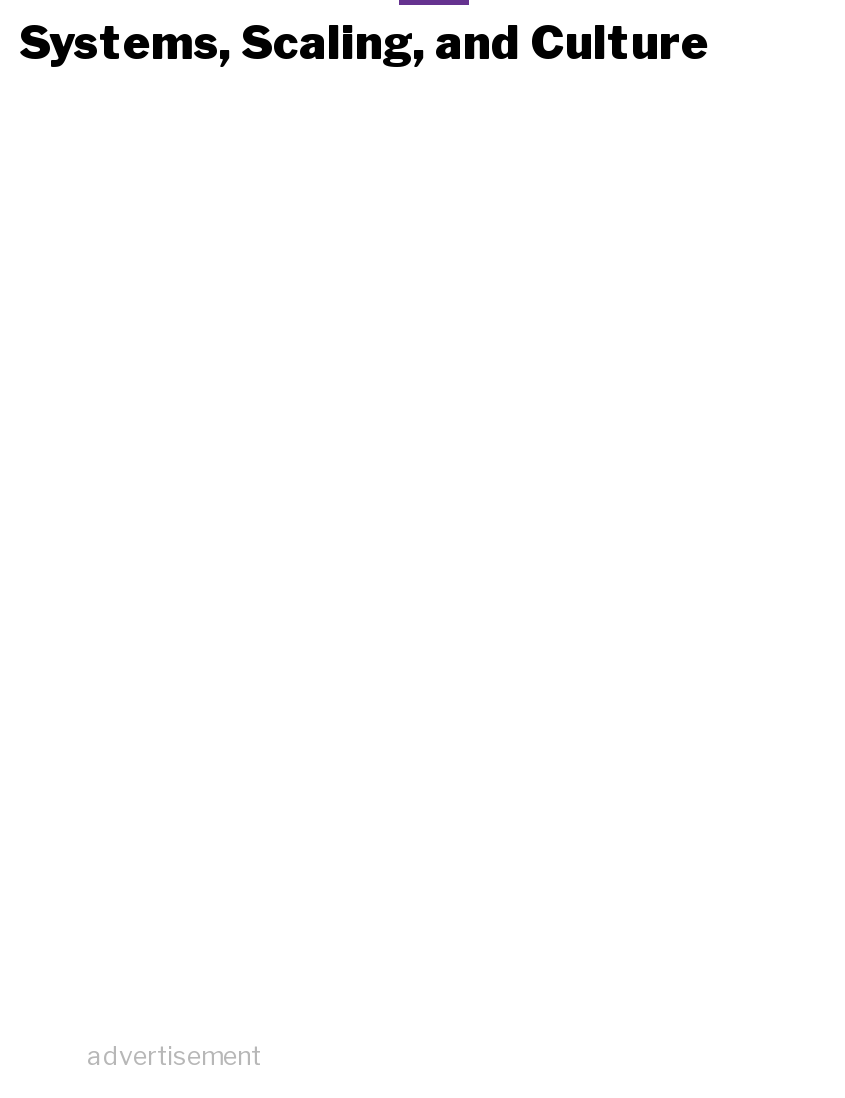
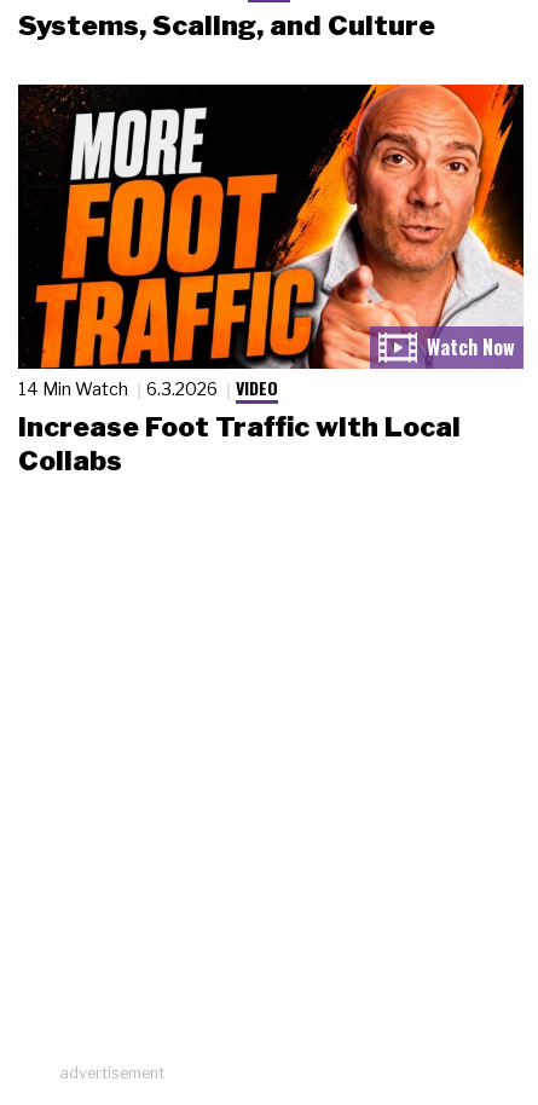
+ [image]
+ 14 Min Watch
+ 6.3.2026
+ VIDEO
+ Increase Foot Traffic with Local
+ Collabs
